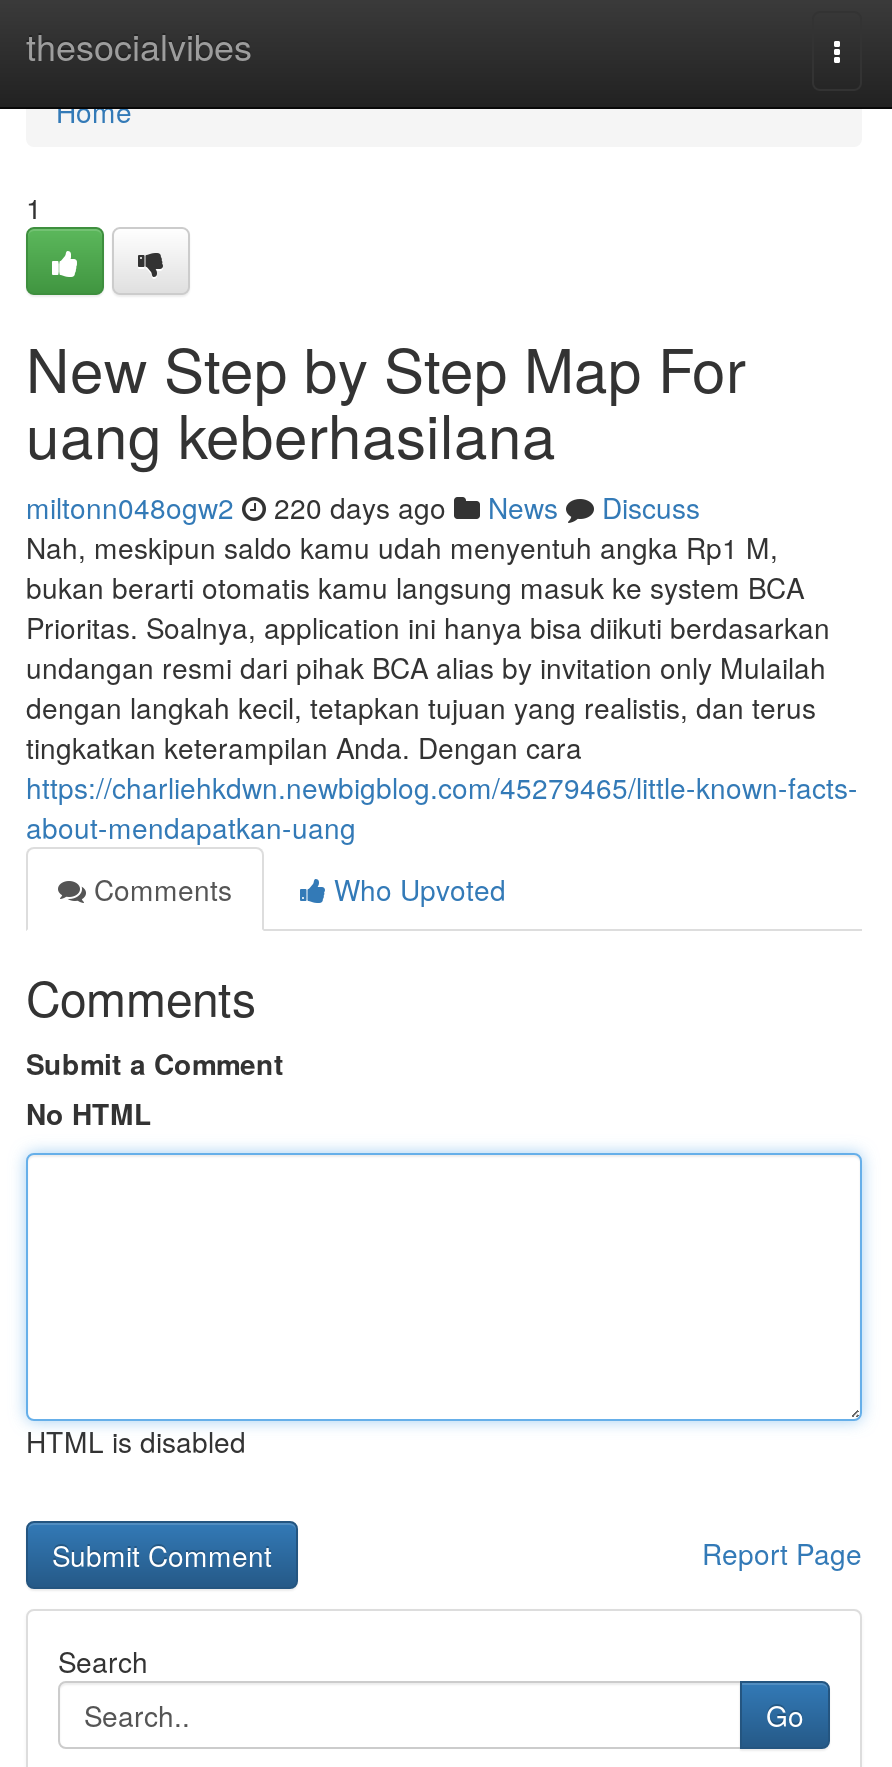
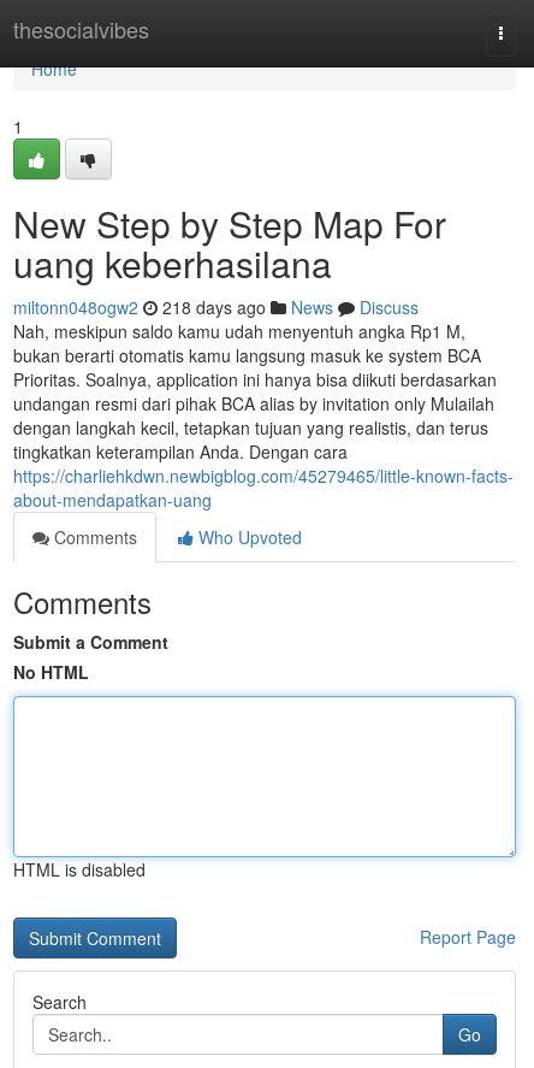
- miltonn048ogw2 220 days ago News Discuss
+ miltonn048ogw2 218 days ago News Discuss
